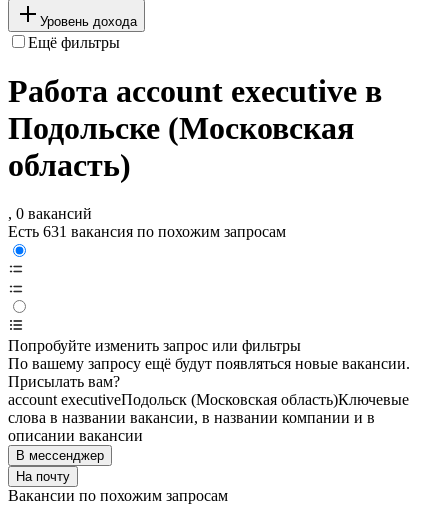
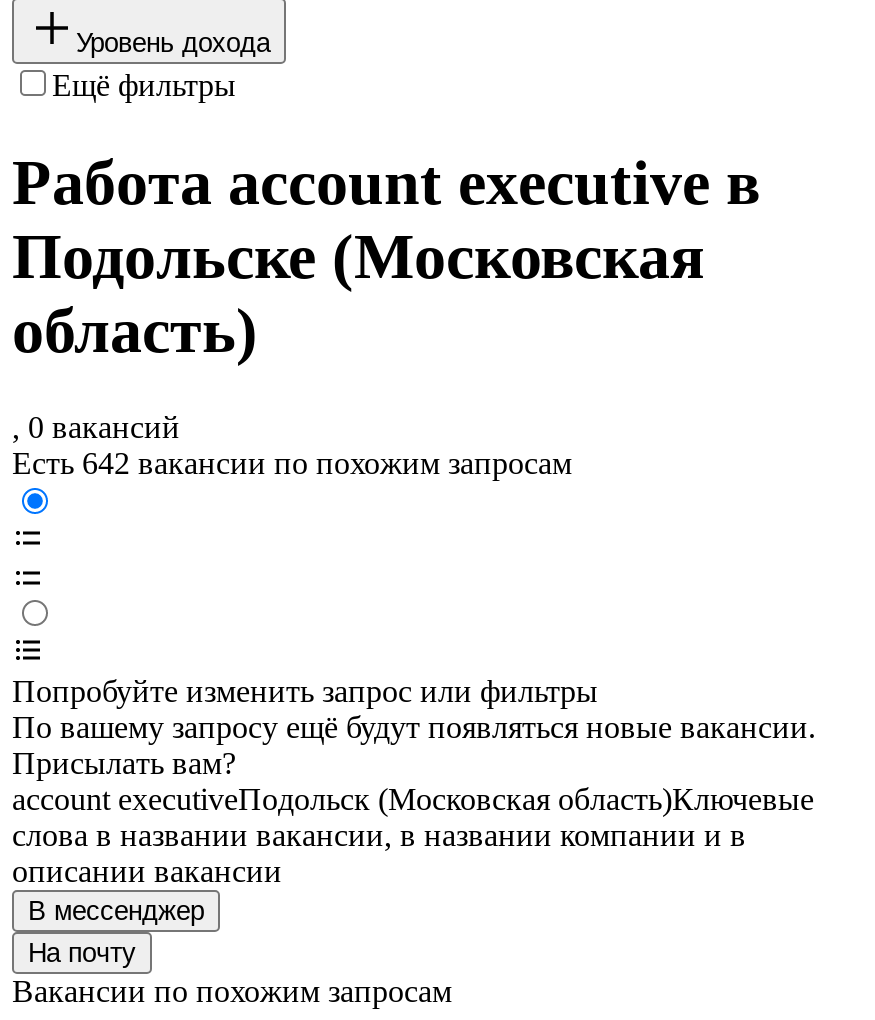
- Есть 631 вакансия по похожим запросам
+ Есть 642 вакансии по похожим запросам
